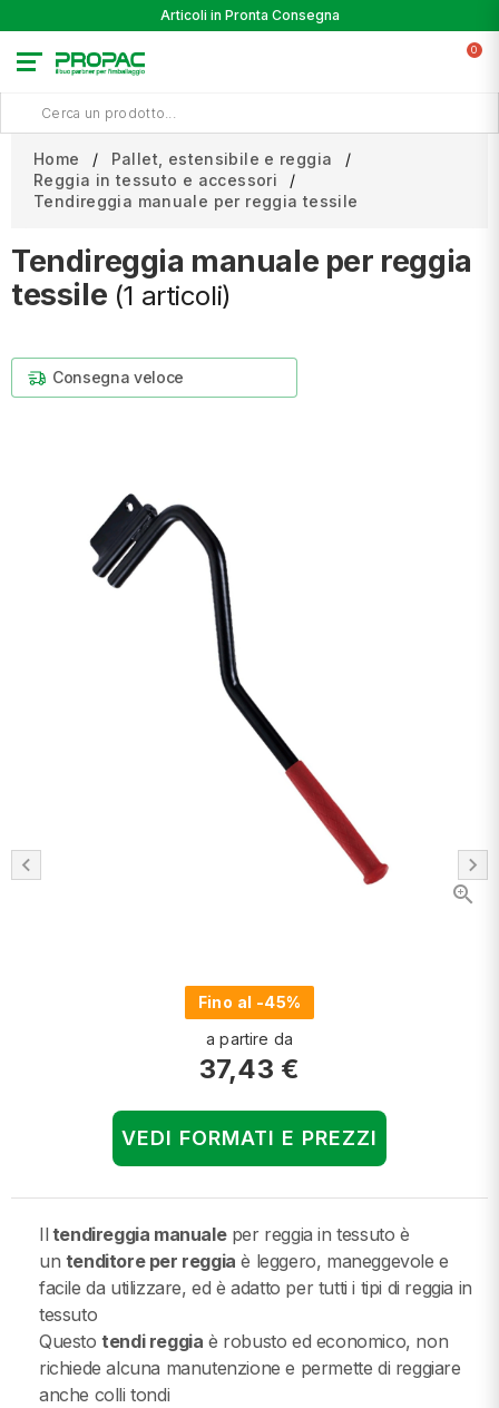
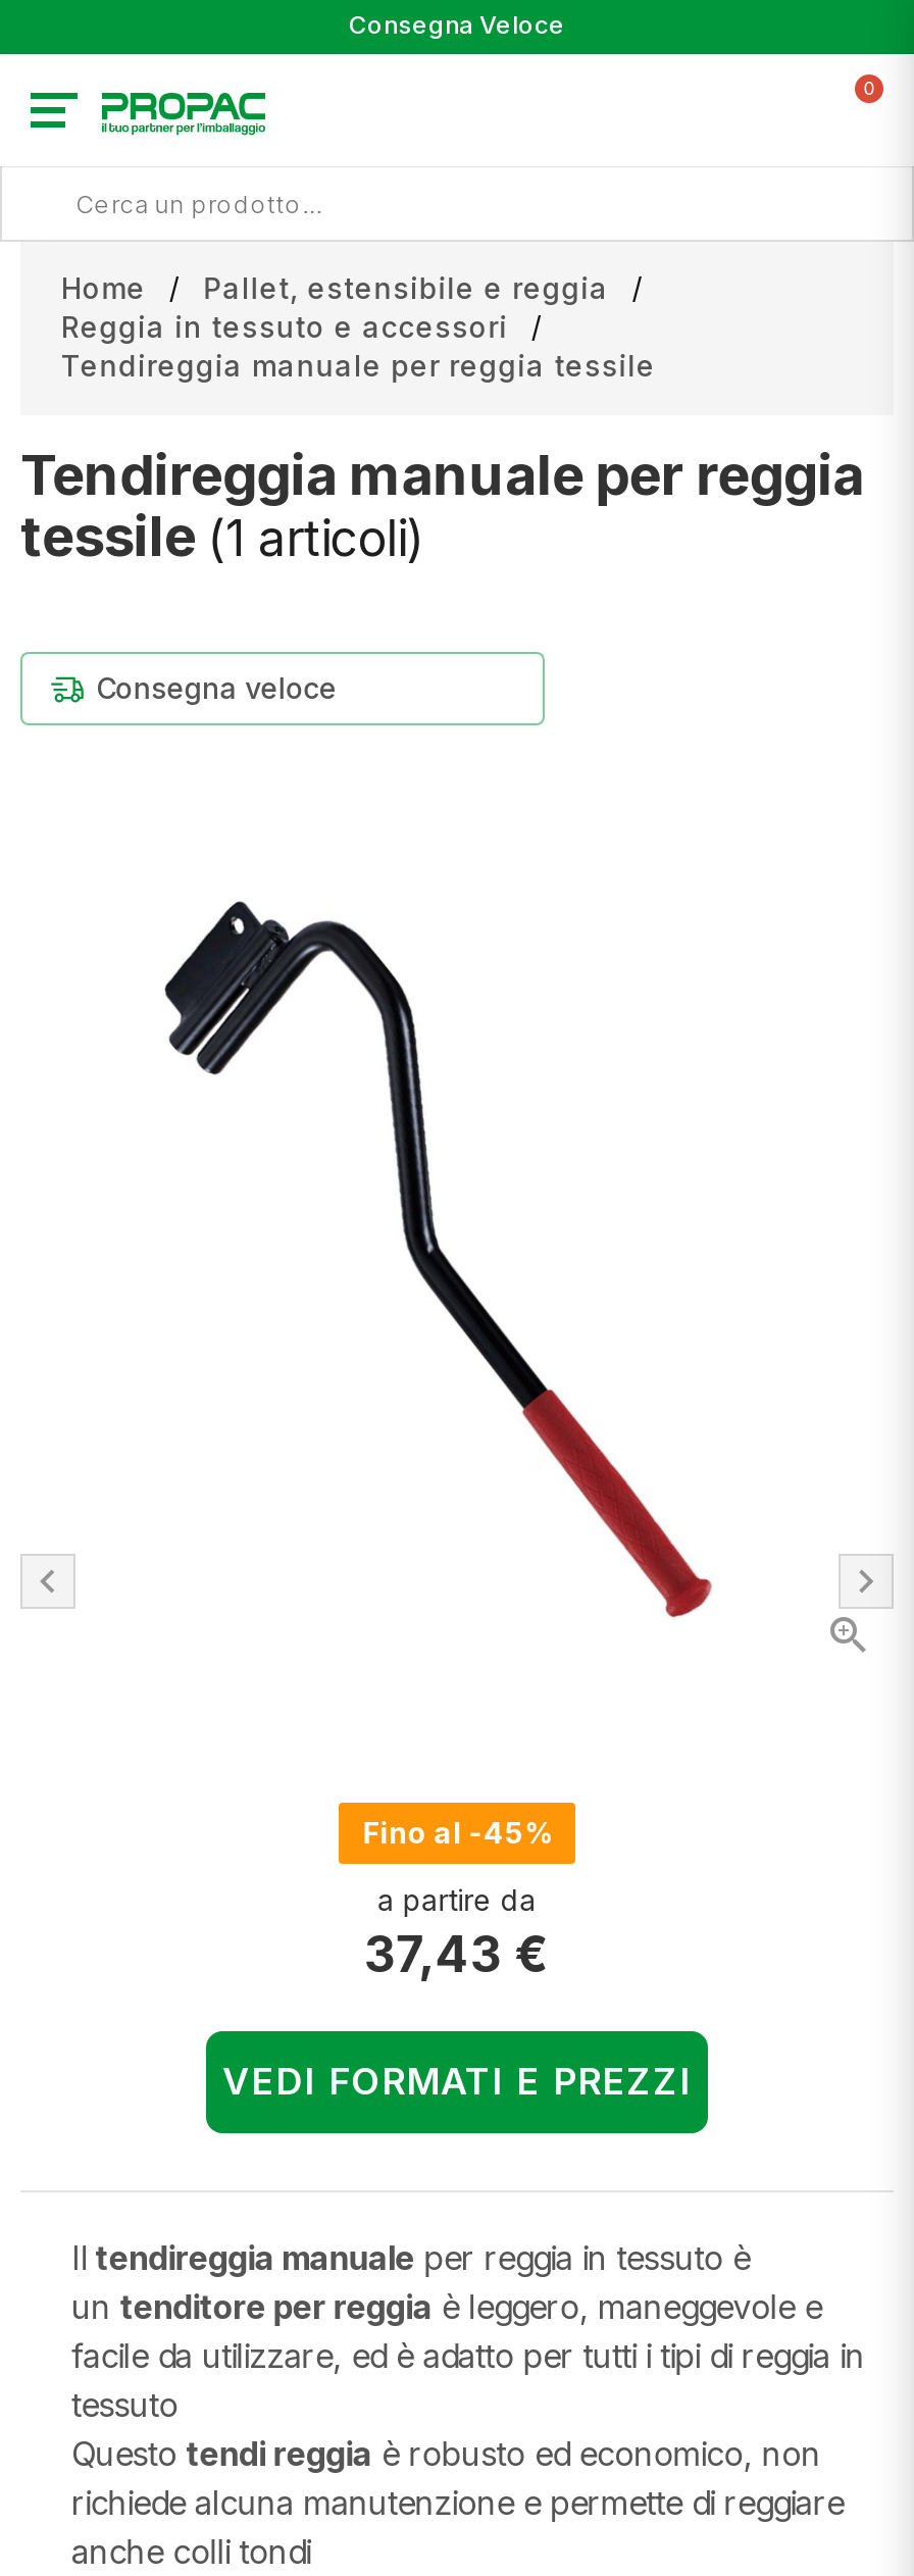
- Articoli in Pronta Consegna
